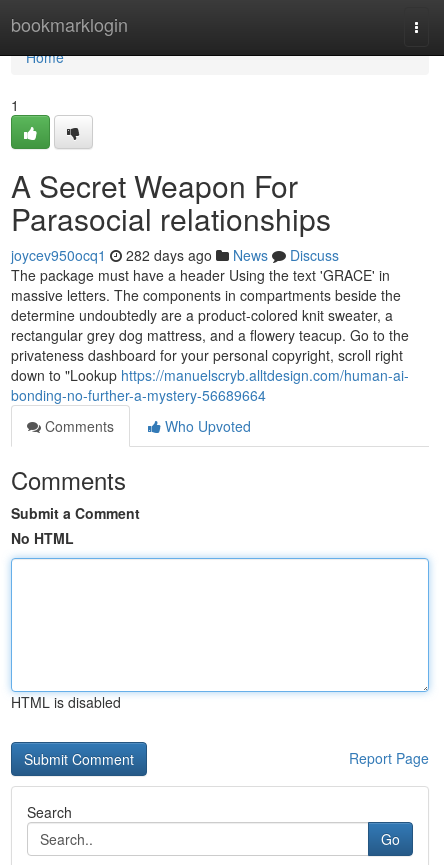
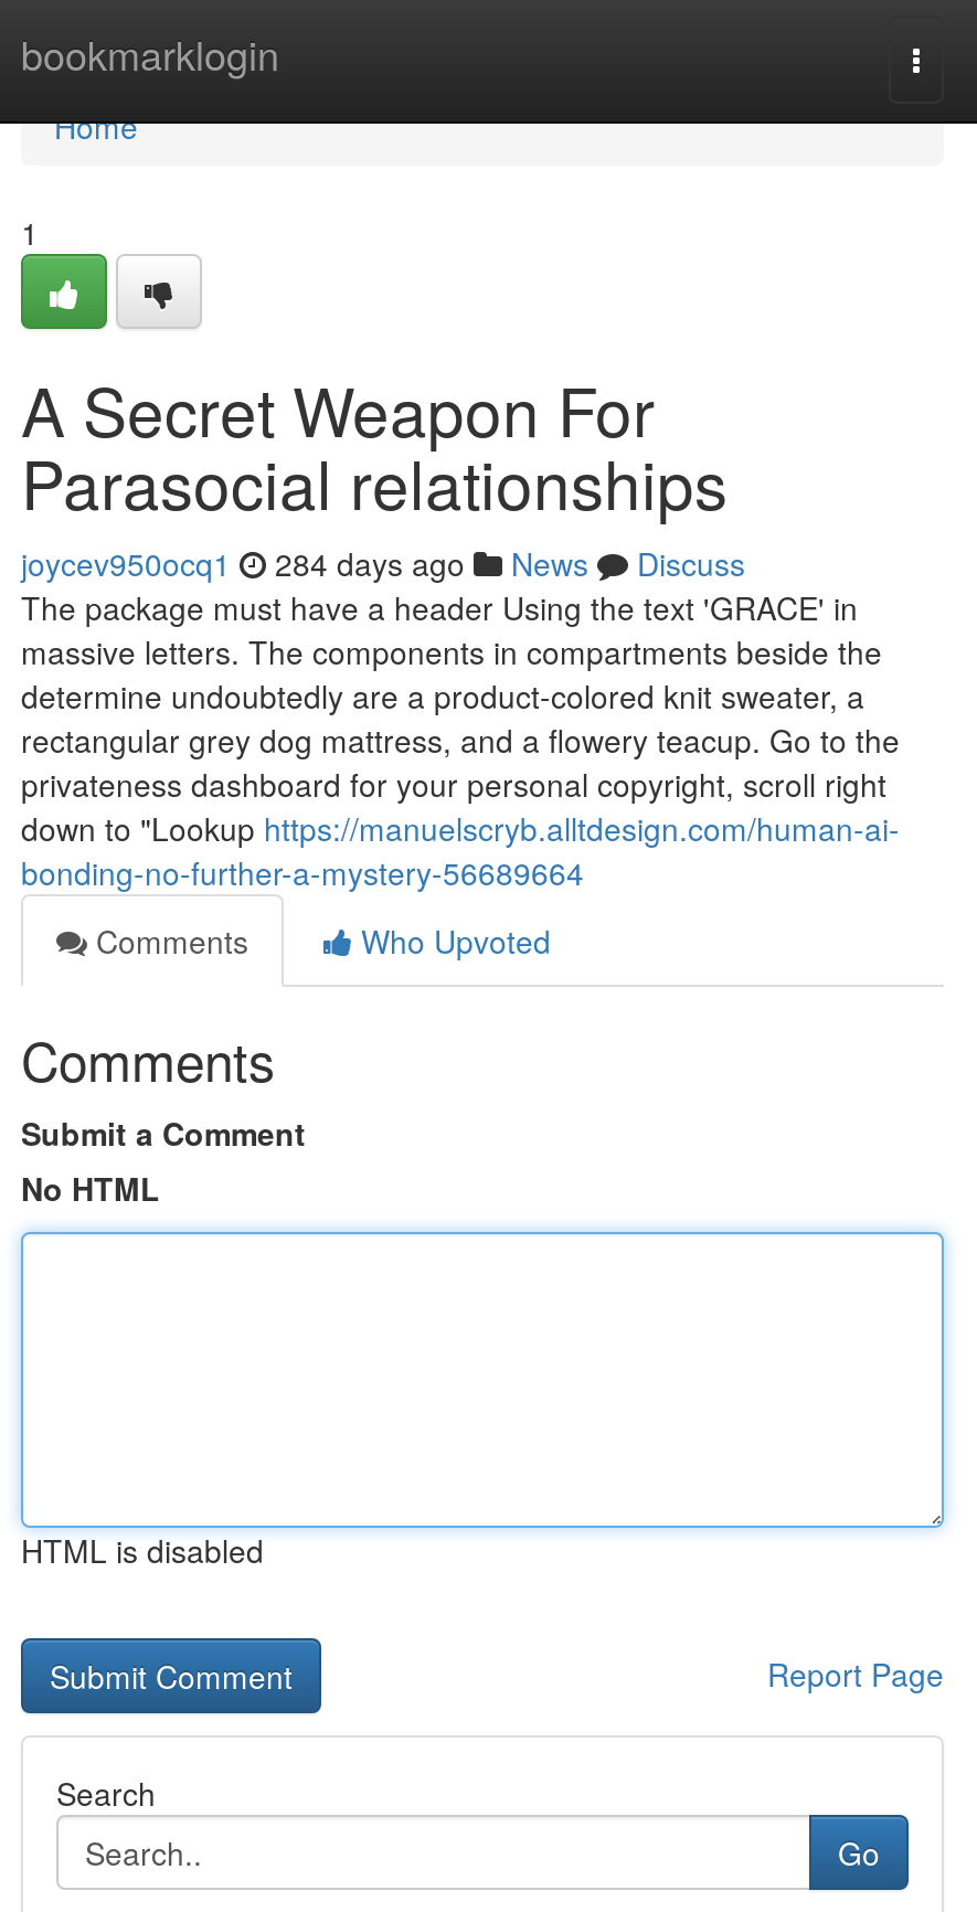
- joycev950ocq1 282 days ago News Discuss
+ joycev950ocq1 284 days ago News Discuss
